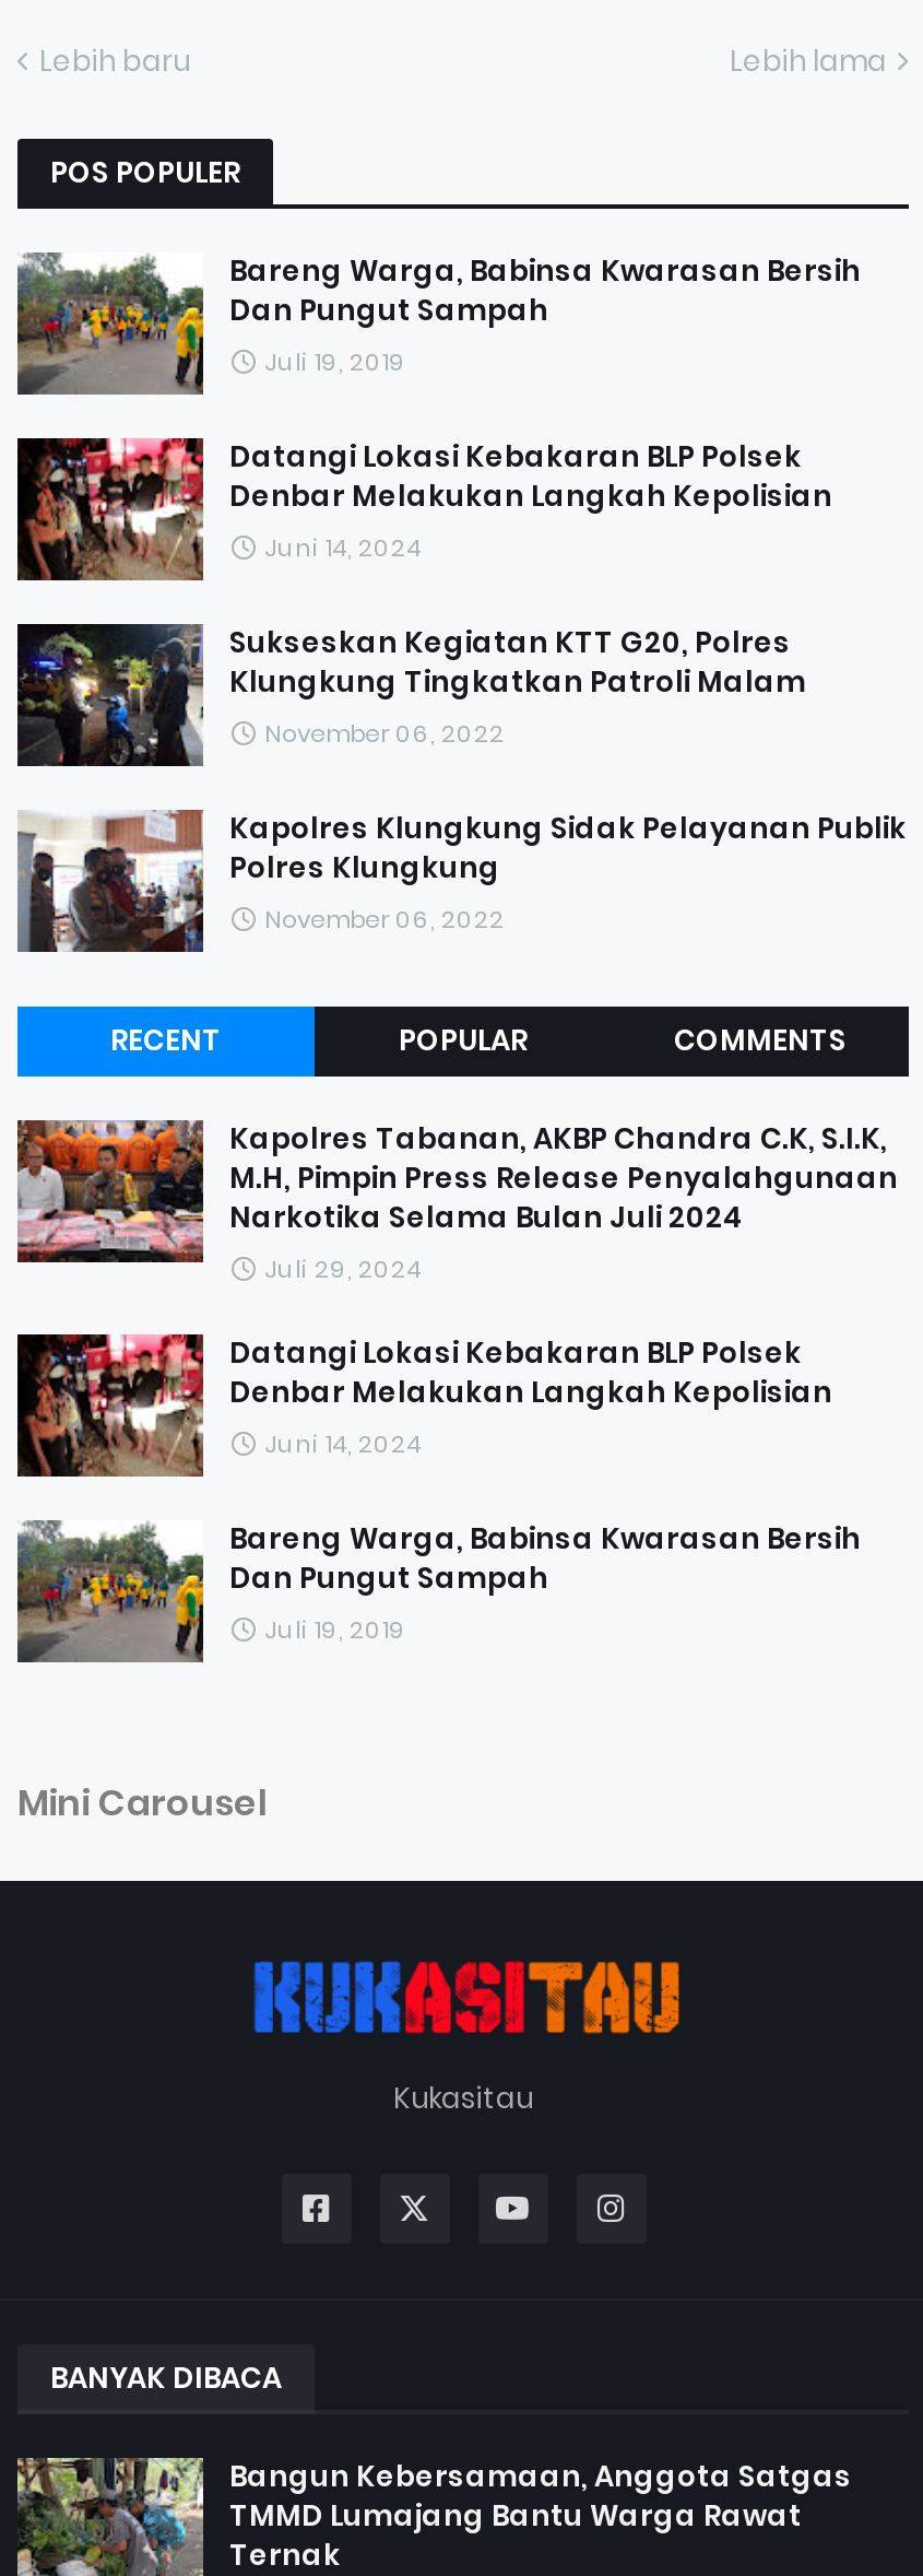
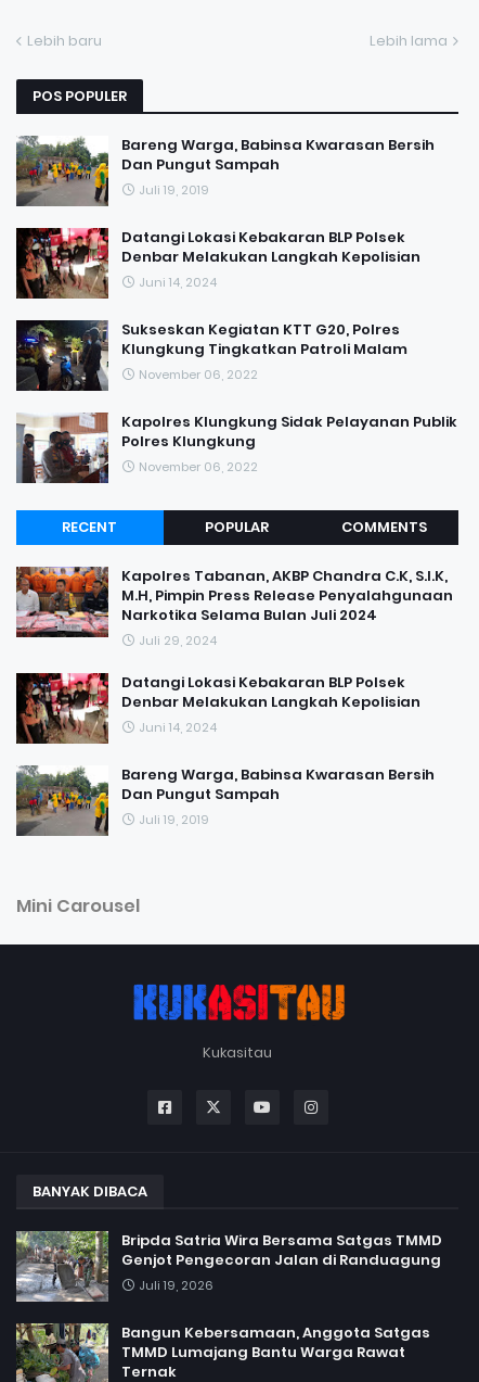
+ [image]
+ Bripda Satria Wira Bersama Satgas TMMD
+ Genjot Pengecoran Jalan di Randuagung
+ Juli 19, 2026
